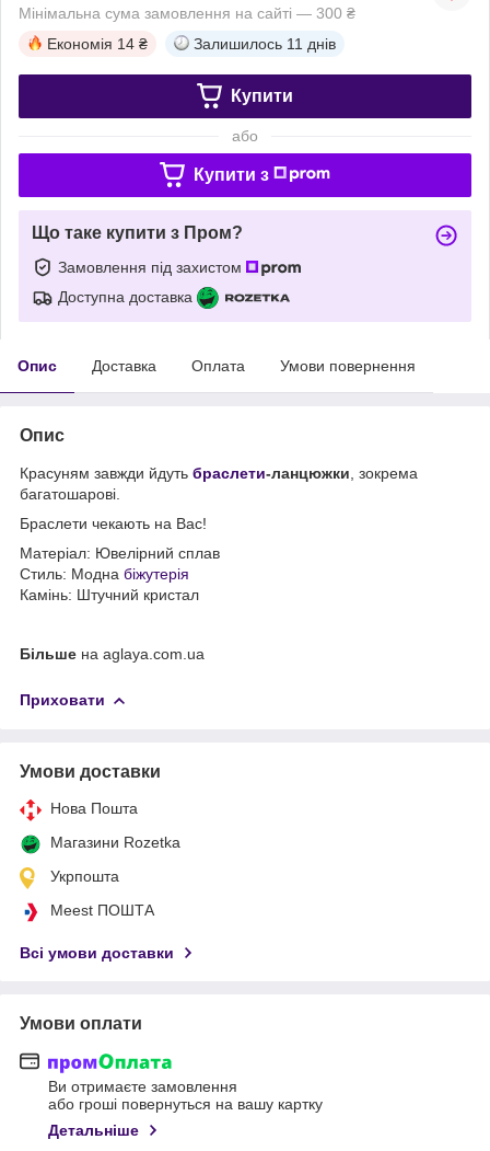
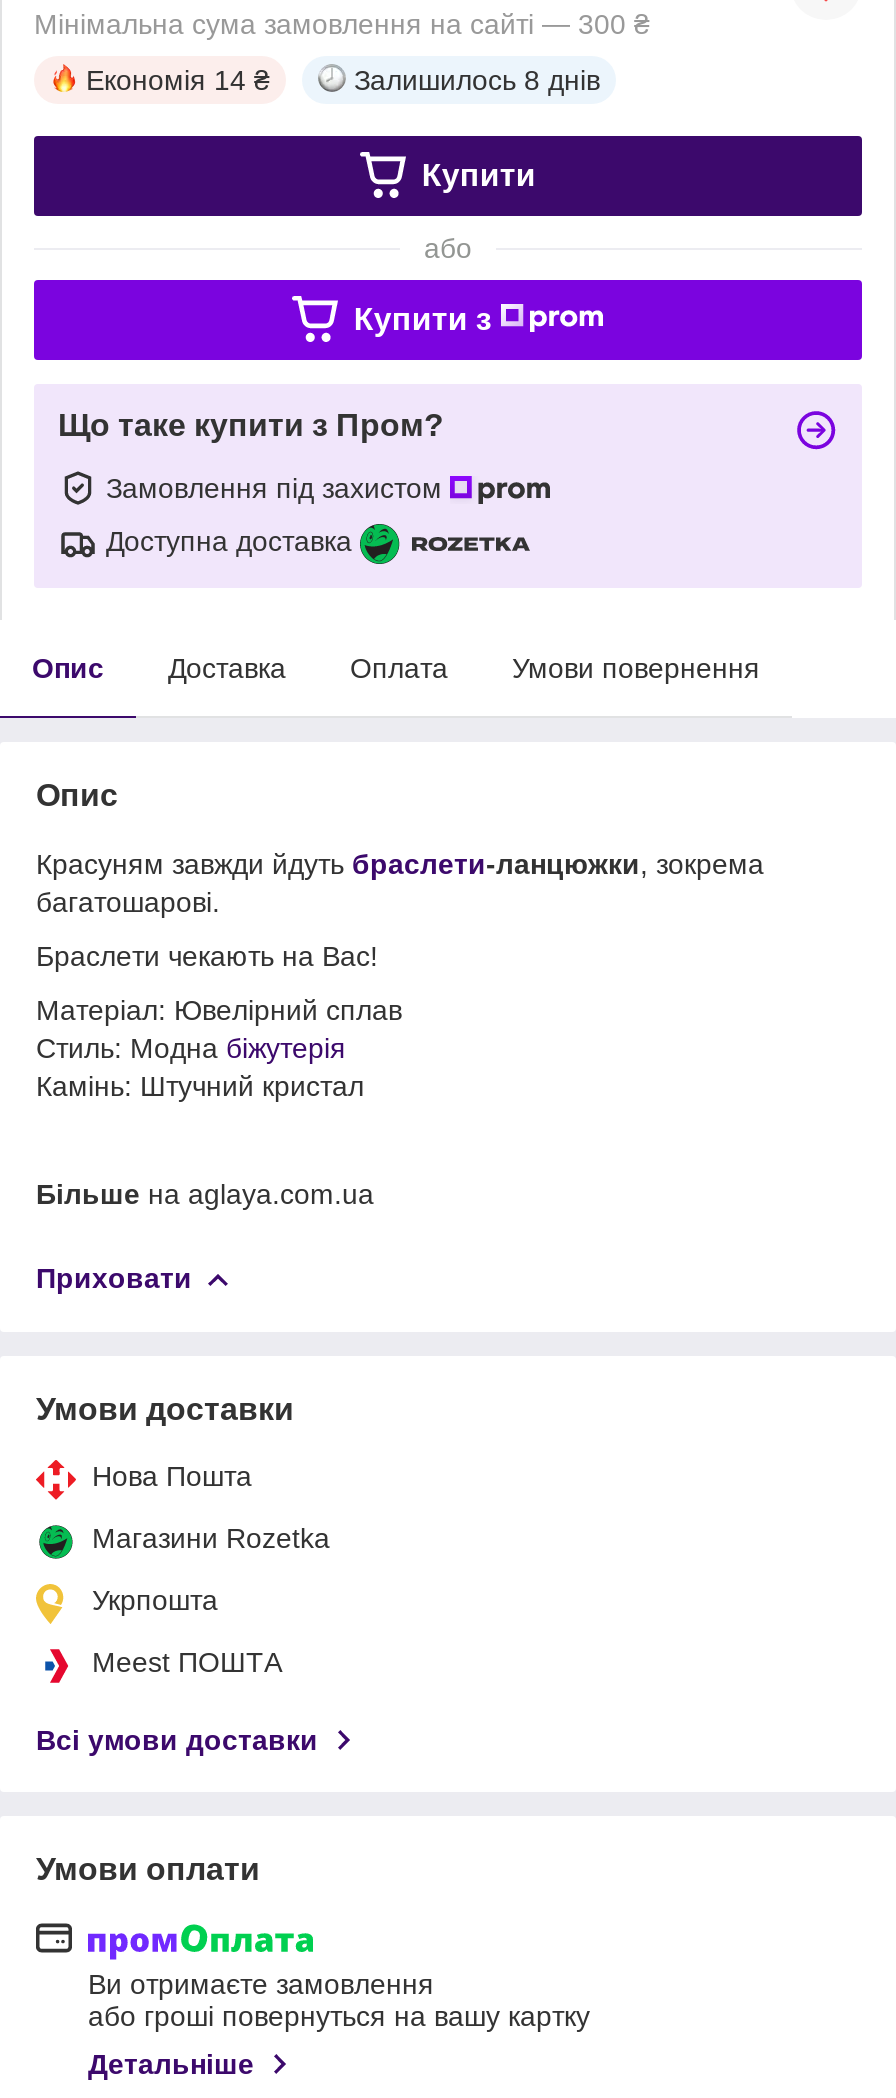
- Залишилось 11 днів
+ Залишилось 8 днів
